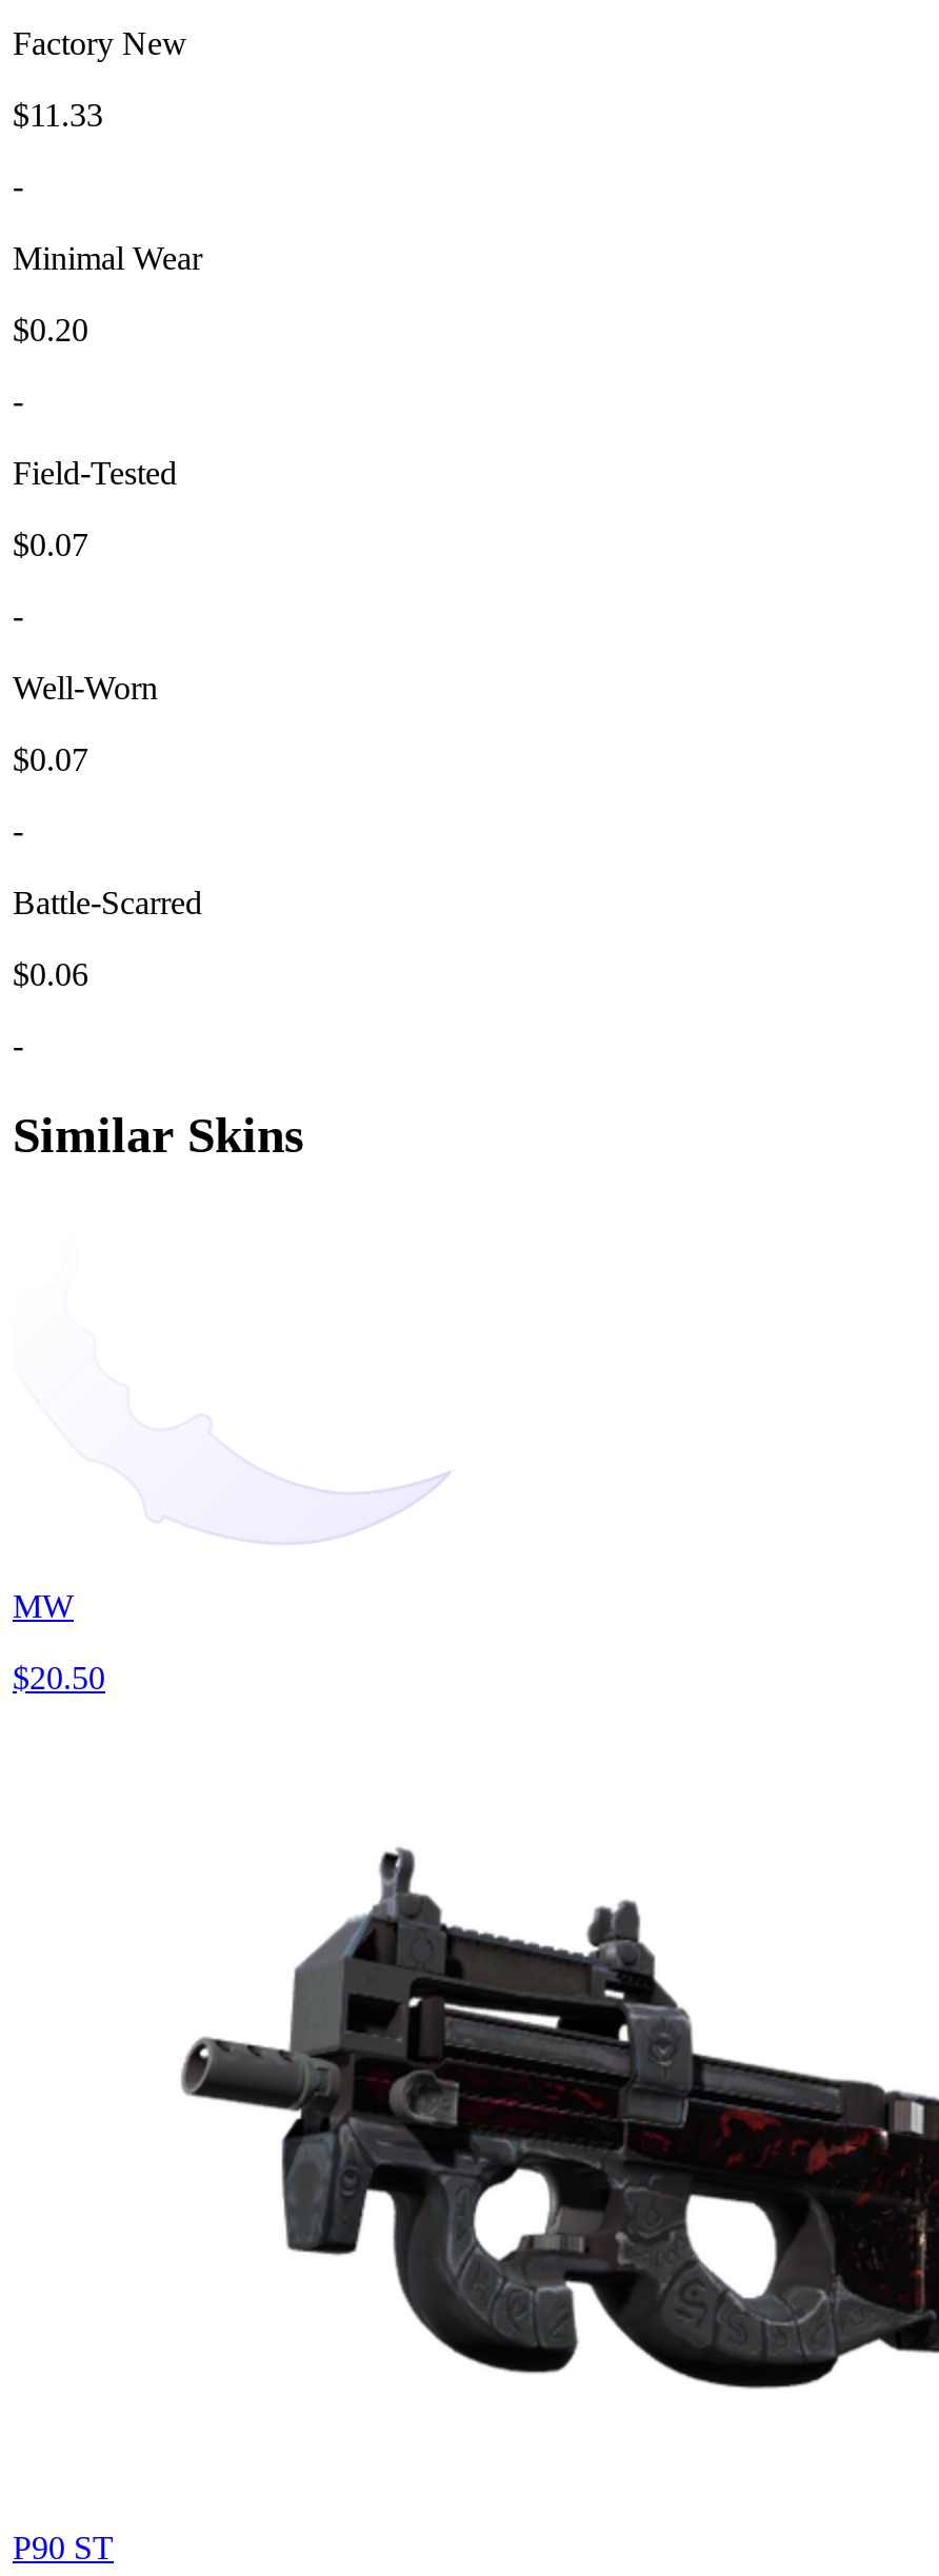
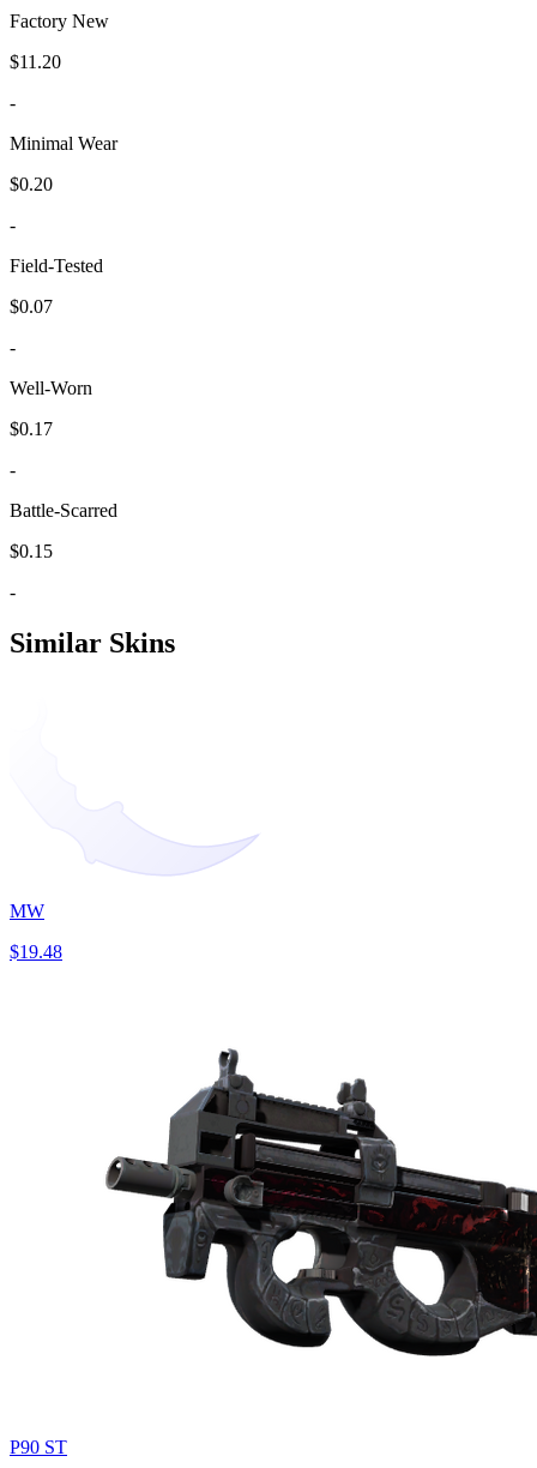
- $11.33
+ $11.20

- $0.07
+ $0.17

- $0.06
+ $0.15

- $20.50
+ $19.48
